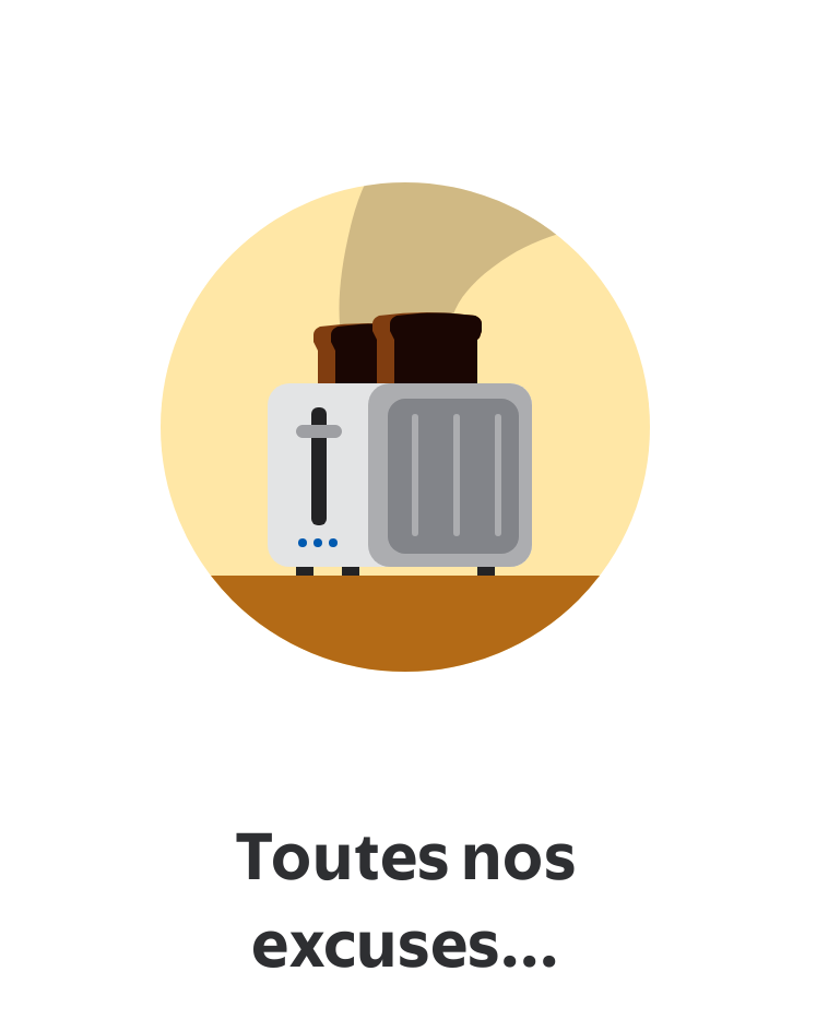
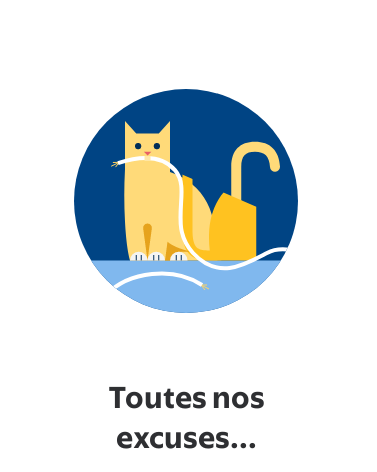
- [image]
+ [image]
